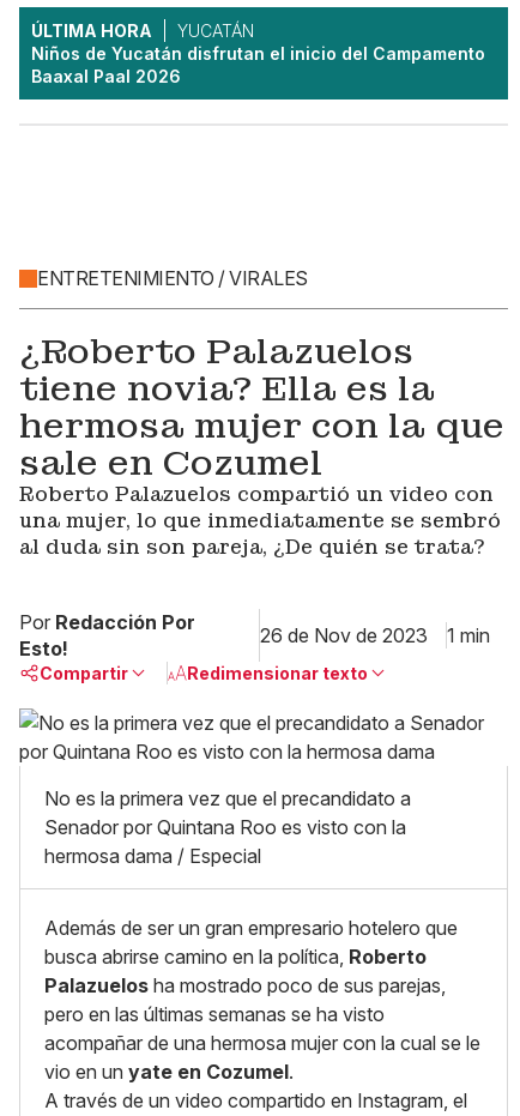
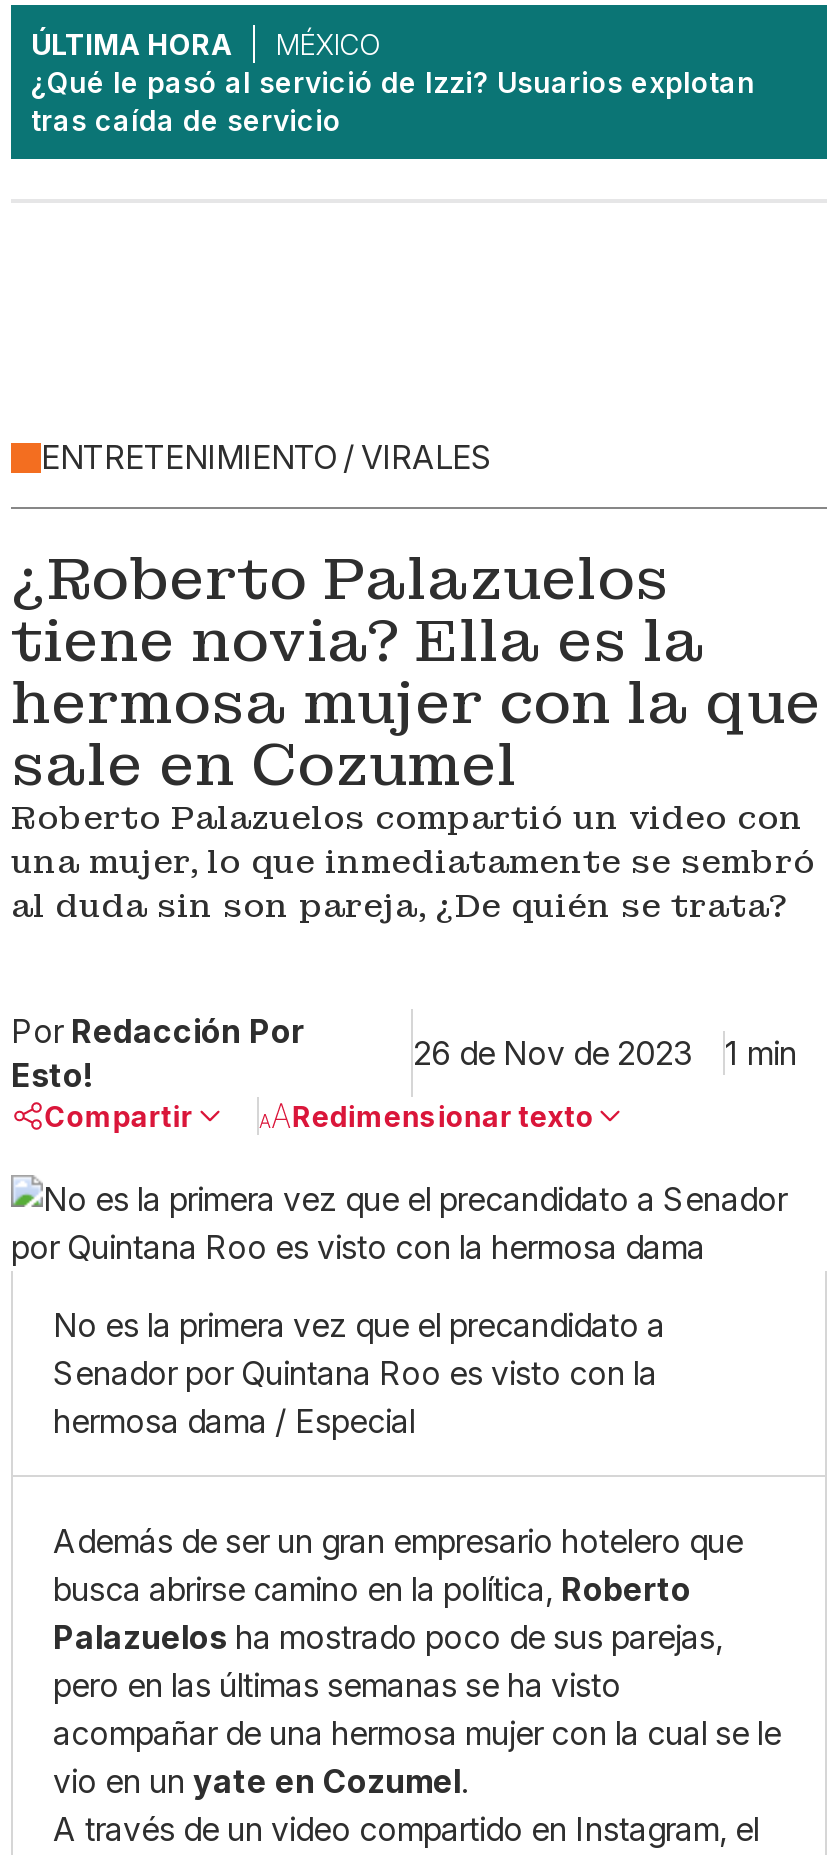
- YUCATÁN
- Niños de Yucatán disfrutan el inicio del Campamento
- Baaxal Paal 2026
+ MÉXICO
+ ¿Qué le pasó al servició de Izzi? Usuarios explotan
+ tras caída de servicio
